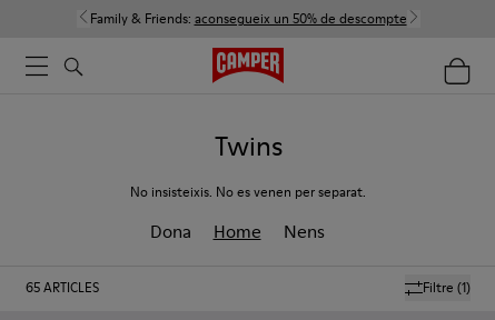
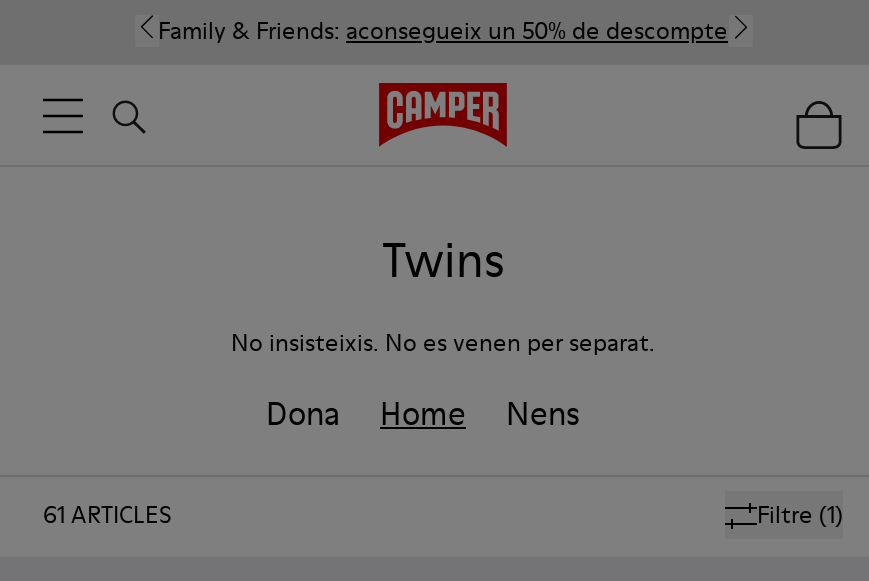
- 65 ARTICLES
+ 61 ARTICLES
